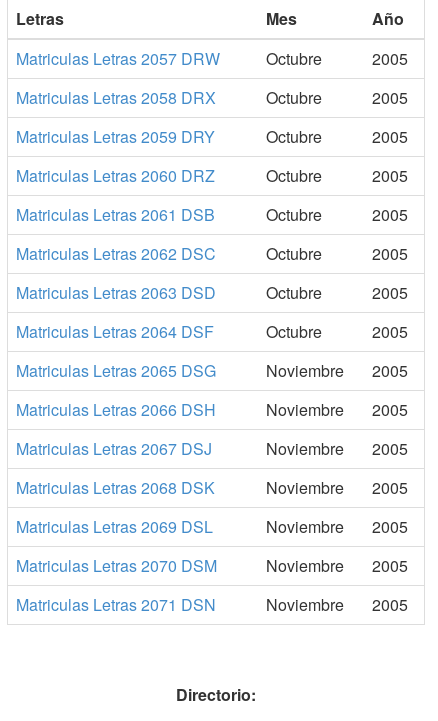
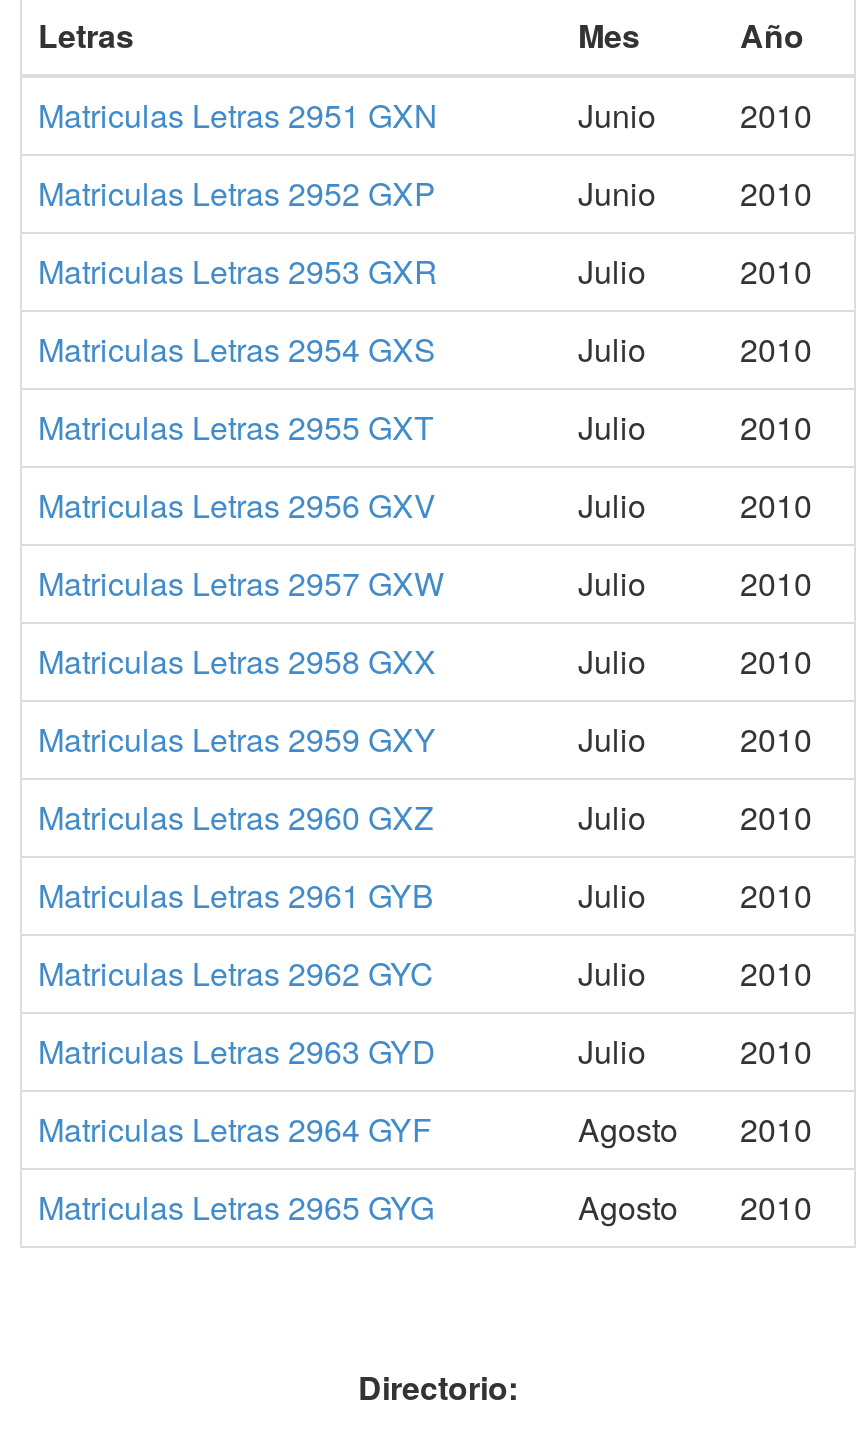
- Matriculas Letras 2057 DRW
- Octubre
- 2005
+ Matriculas Letras 2951 GXN
+ Junio
+ 2010

- Matriculas Letras 2058 DRX
- Octubre
- 2005
+ Matriculas Letras 2952 GXP
+ Junio
+ 2010

- Matriculas Letras 2059 DRY
- Octubre
- 2005
+ Matriculas Letras 2953 GXR
+ Julio
+ 2010

- Matriculas Letras 2060 DRZ
- Octubre
- 2005
+ Matriculas Letras 2954 GXS
+ Julio
+ 2010

- Matriculas Letras 2061 DSB
- Octubre
- 2005
+ Matriculas Letras 2955 GXT
+ Julio
+ 2010

- Matriculas Letras 2062 DSC
- Octubre
- 2005
+ Matriculas Letras 2956 GXV
+ Julio
+ 2010

- Matriculas Letras 2063 DSD
- Octubre
- 2005
+ Matriculas Letras 2957 GXW
+ Julio
+ 2010

- Matriculas Letras 2064 DSF
- Octubre
- 2005
+ Matriculas Letras 2958 GXX
+ Julio
+ 2010

- Matriculas Letras 2065 DSG
- Noviembre
- 2005
+ Matriculas Letras 2959 GXY
+ Julio
+ 2010

- Matriculas Letras 2066 DSH
- Noviembre
- 2005
+ Matriculas Letras 2960 GXZ
+ Julio
+ 2010

- Matriculas Letras 2067 DSJ
- Noviembre
- 2005
+ Matriculas Letras 2961 GYB
+ Julio
+ 2010

- Matriculas Letras 2068 DSK
- Noviembre
- 2005
+ Matriculas Letras 2962 GYC
+ Julio
+ 2010

- Matriculas Letras 2069 DSL
- Noviembre
- 2005
+ Matriculas Letras 2963 GYD
+ Julio
+ 2010

- Matriculas Letras 2070 DSM
- Noviembre
- 2005
+ Matriculas Letras 2964 GYF
+ Agosto
+ 2010

- Matriculas Letras 2071 DSN
- Noviembre
- 2005
+ Matriculas Letras 2965 GYG
+ Agosto
+ 2010
